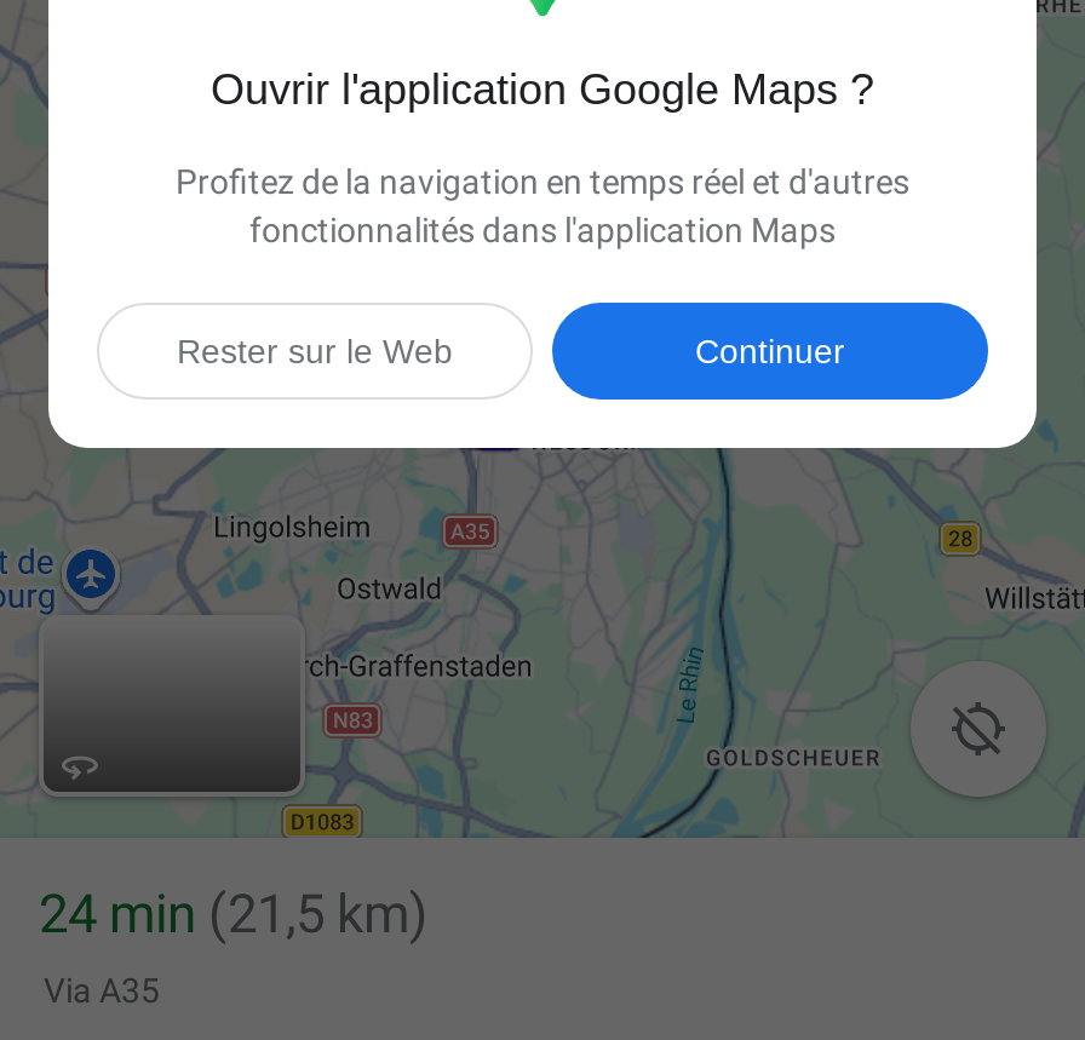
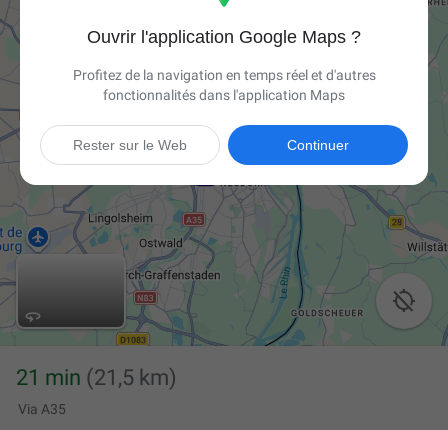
- 24 min (21,5 km)
+ 21 min (21,5 km)
